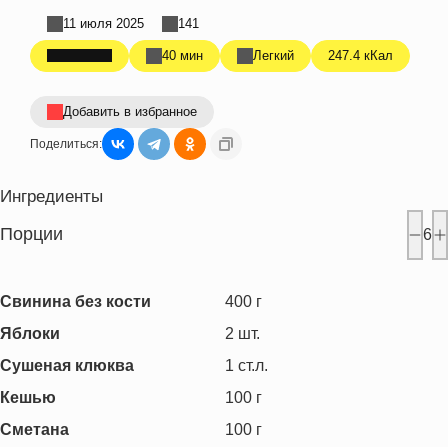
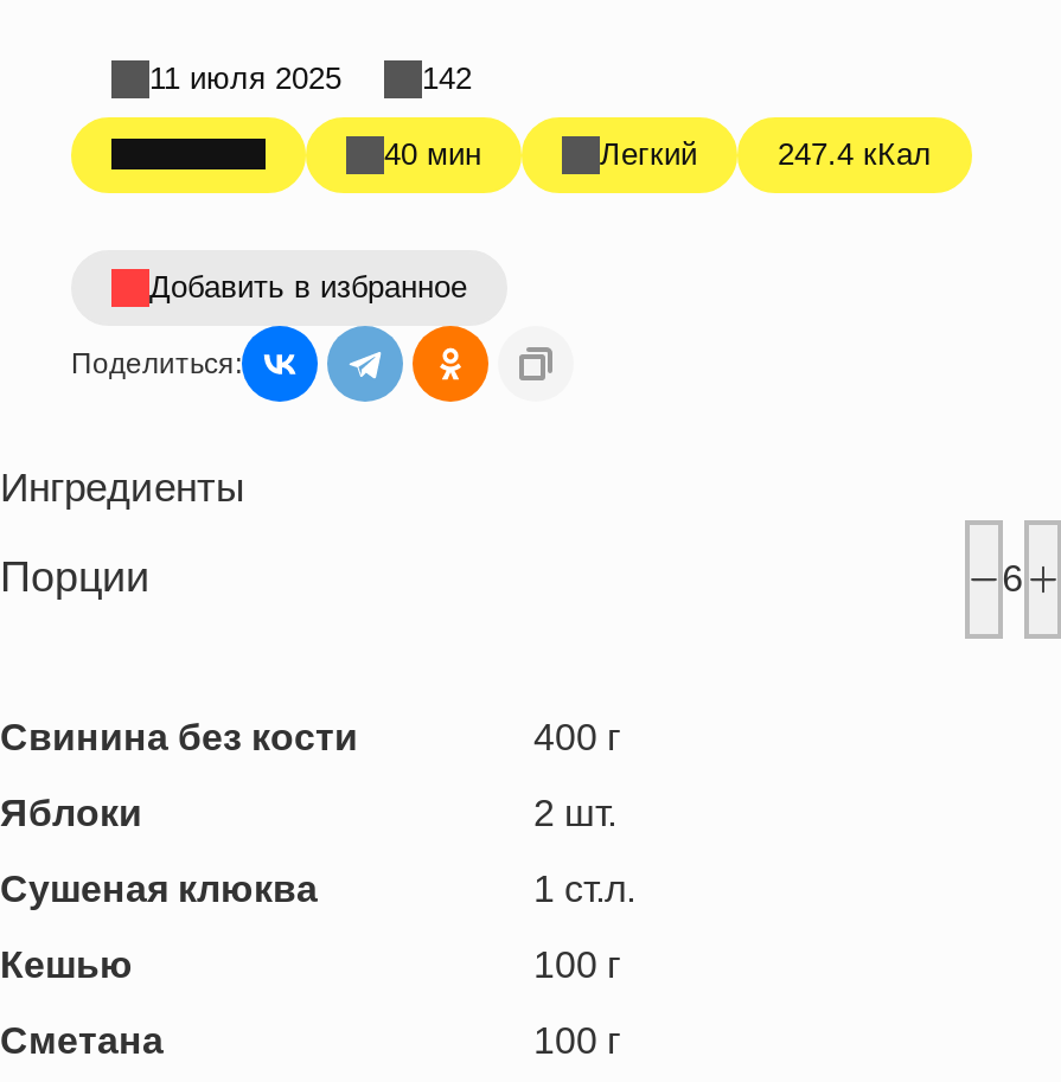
- 141
+ 142
